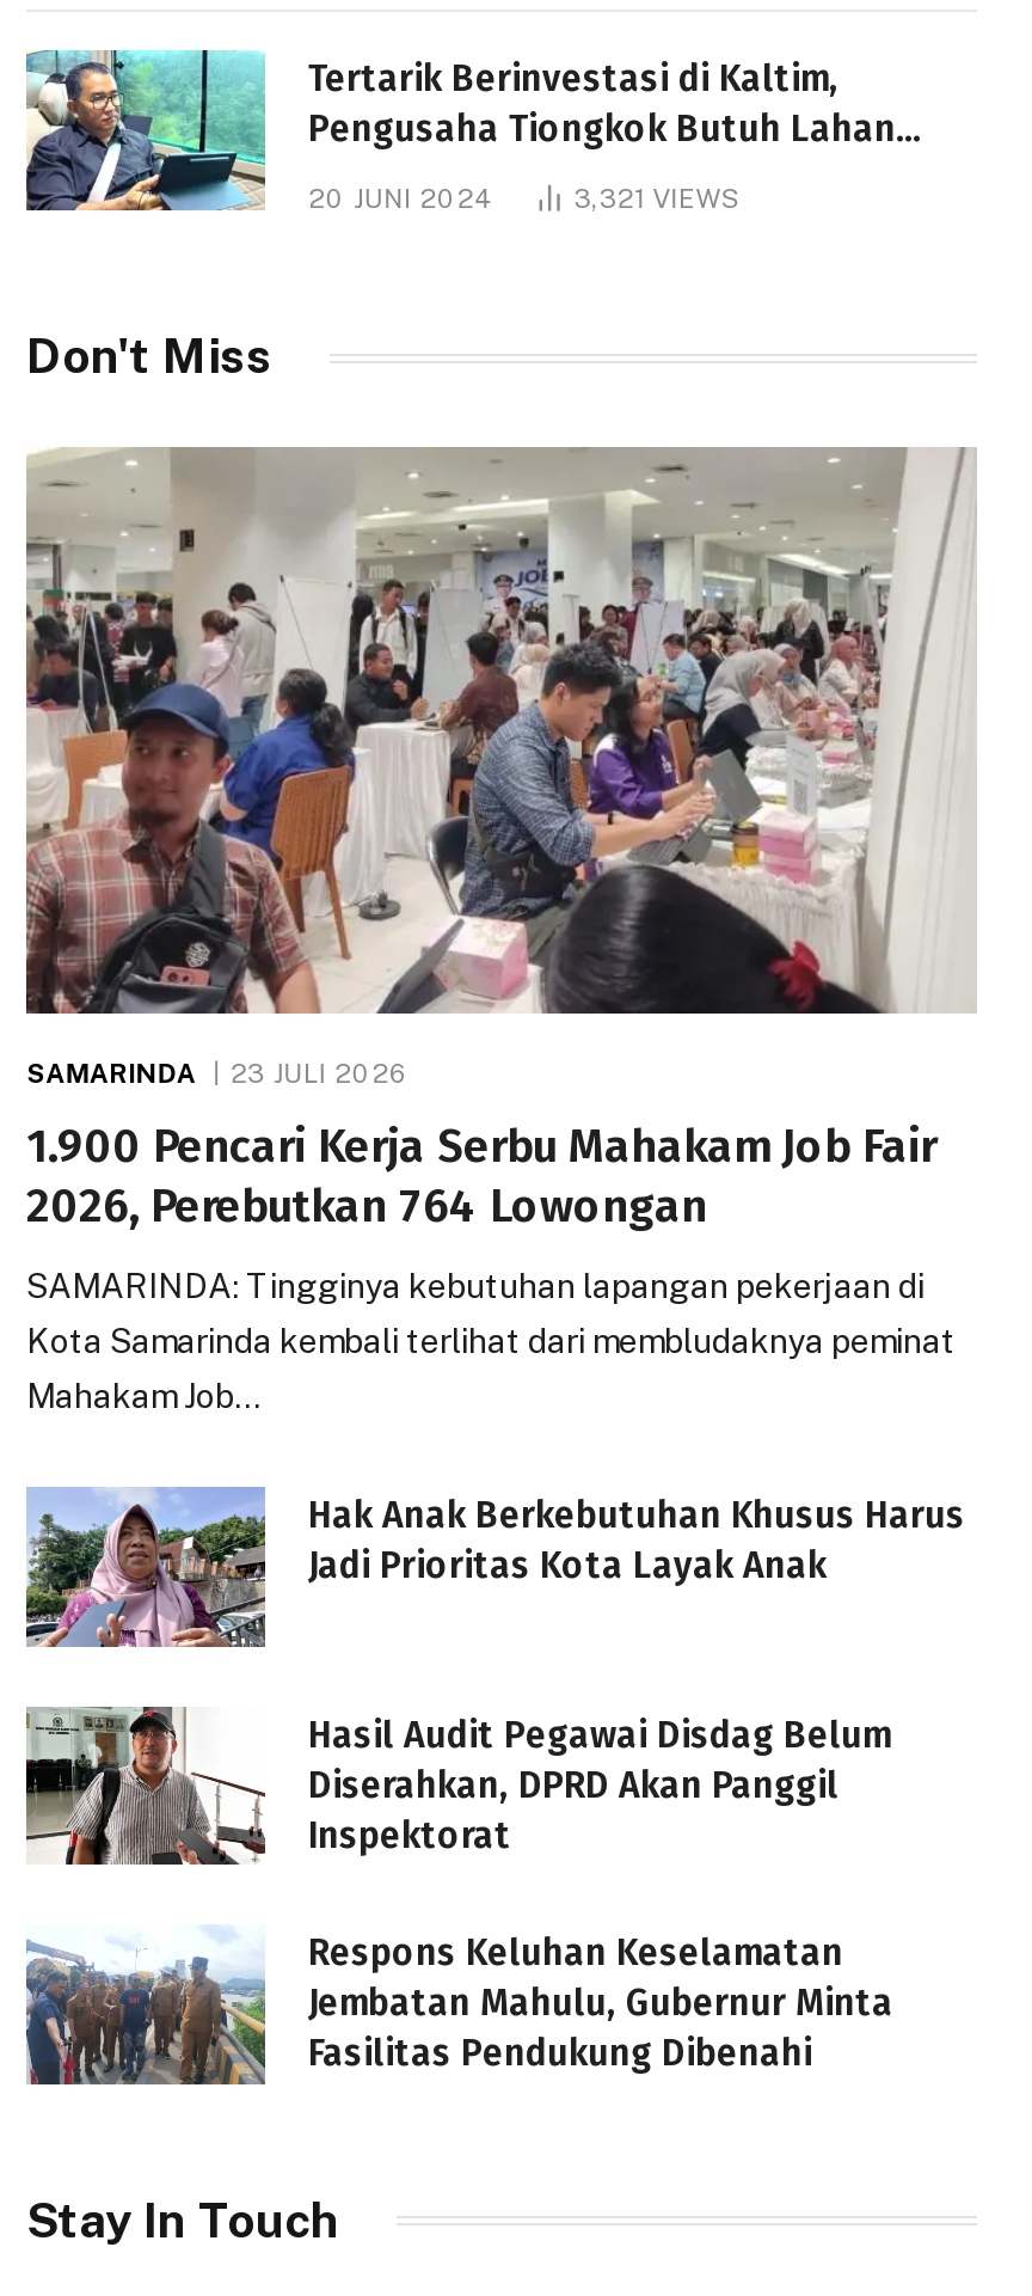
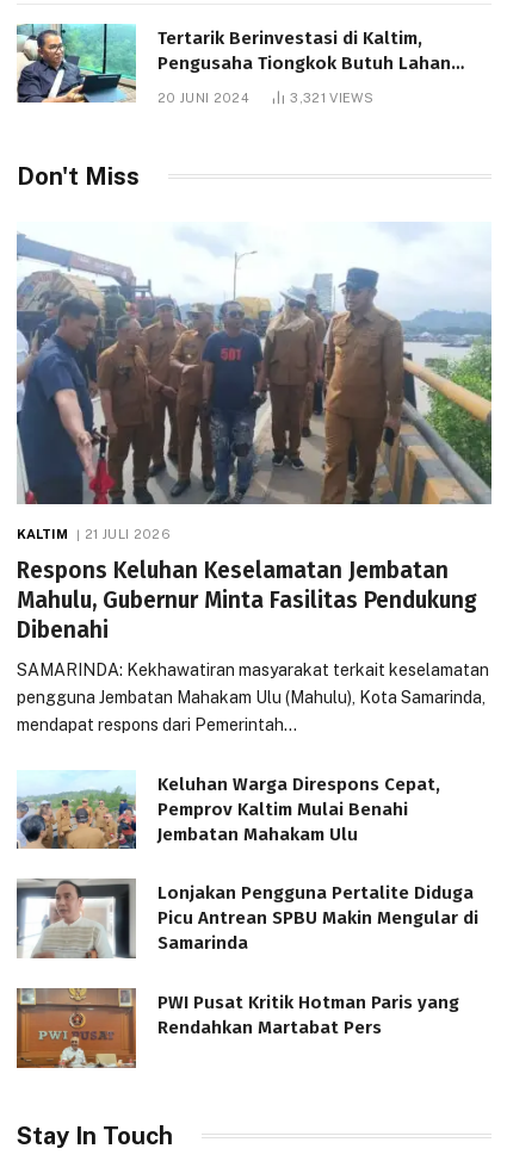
- [image]
- SAMARINDA
- 23 JULI 2026
+ [image]
+ KALTIM
+ 21 JULI 2026

- 1.900 Pencari Kerja Serbu Mahakam Job Fair
- 2026, Perebutkan 764 Lowongan
+ Respons Keluhan Keselamatan Jembatan
+ Mahulu, Gubernur Minta Fasilitas Pendukung
+ Dibenahi

- SAMARINDA: Tingginya kebutuhan lapangan pekerjaan di
- Kota Samarinda kembali terlihat dari membludaknya peminat
- Mahakam Job…
+ SAMARINDA: Kekhawatiran masyarakat terkait keselamatan
+ pengguna Jembatan Mahakam Ulu (Mahulu), Kota Samarinda,
+ mendapat respons dari Pemerintah…

- [image]
- Hak Anak Berkebutuhan Khusus Harus
- Jadi Prioritas Kota Layak Anak
+ [image]
+ Keluhan Warga Direspons Cepat,
+ Pemprov Kaltim Mulai Benahi
+ Jembatan Mahakam Ulu

- [image]
- Hasil Audit Pegawai Disdag Belum
- Diserahkan, DPRD Akan Panggil
- Inspektorat
+ [image]
+ Lonjakan Pengguna Pertalite Diduga
+ Picu Antrean SPBU Makin Mengular di
+ Samarinda

- [image]
- Respons Keluhan Keselamatan
- Jembatan Mahulu, Gubernur Minta
- Fasilitas Pendukung Dibenahi
+ [image]
+ PWI Pusat Kritik Hotman Paris yang
+ Rendahkan Martabat Pers
